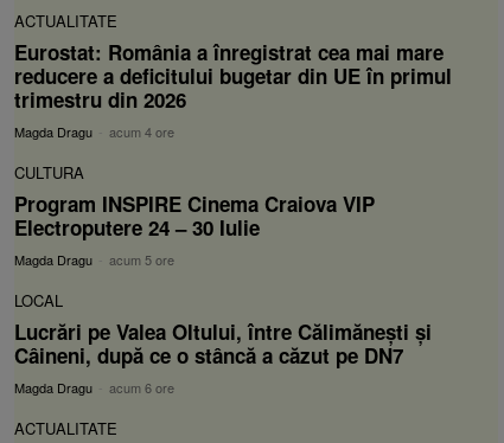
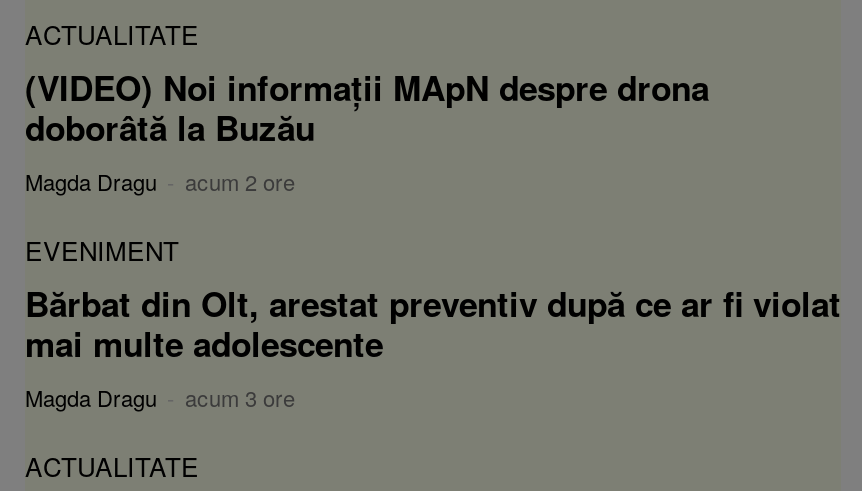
- Eurostat: România a înregistrat cea mai mare
- reducere a deficitului bugetar din UE în primul
- trimestru din 2026
- Magda Dragu - acum 4 ore
- CULTURA
- Program INSPIRE Cinema Craiova VIP
- Electroputere 24 – 30 Iulie
- Magda Dragu - acum 5 ore
- LOCAL
- Lucrări pe Valea Oltului, între Călimănești și
- Câineni, după ce o stâncă a căzut pe DN7
- Magda Dragu - acum 6 ore
+ (VIDEO) Noi informații MApN despre drona
+ doborâtă la Buzău
+ Magda Dragu - acum 2 ore
+ EVENIMENT
+ Bărbat din Olt, arestat preventiv după ce ar fi violat
+ mai multe adolescente
+ Magda Dragu - acum 3 ore
